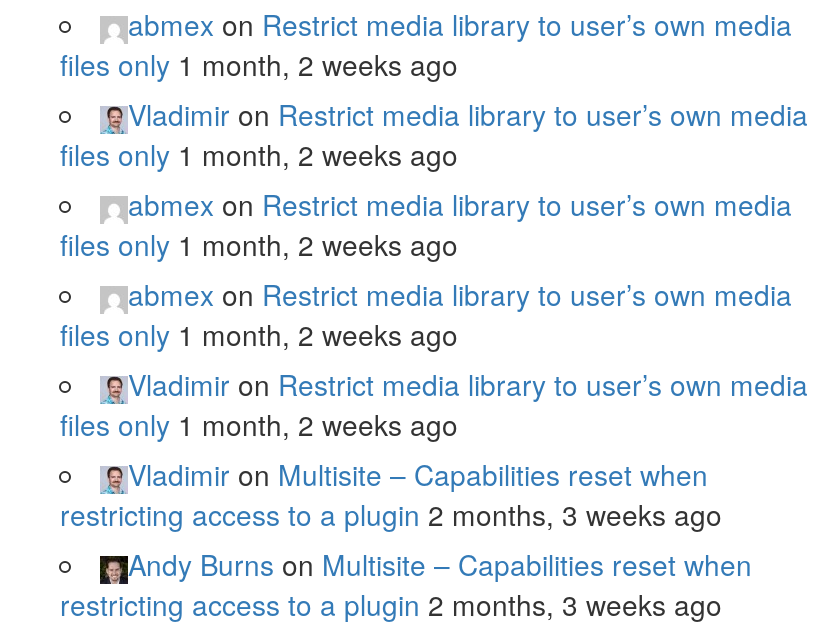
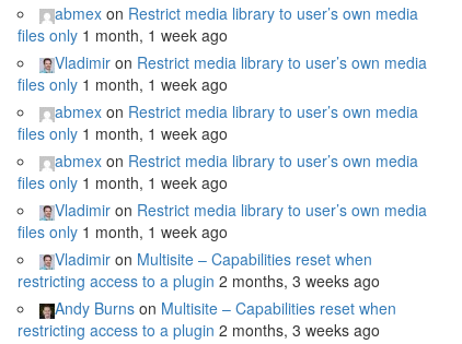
- files only 1 month, 2 weeks ago
+ files only 1 month, 1 week ago

- files only 1 month, 2 weeks ago
+ files only 1 month, 1 week ago

- files only 1 month, 2 weeks ago
+ files only 1 month, 1 week ago

- files only 1 month, 2 weeks ago
+ files only 1 month, 1 week ago

- files only 1 month, 2 weeks ago
+ files only 1 month, 1 week ago
